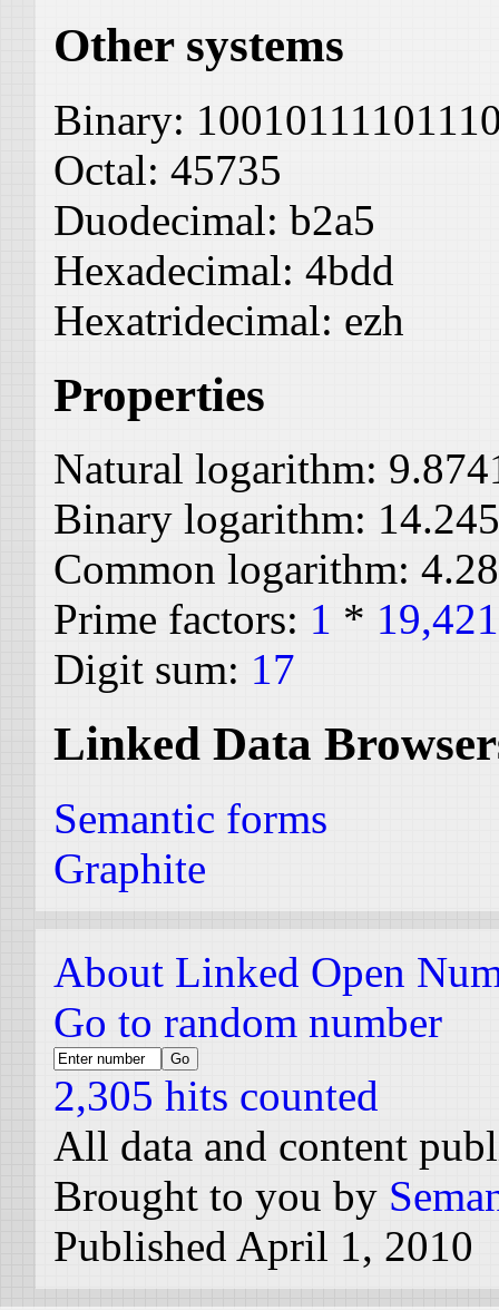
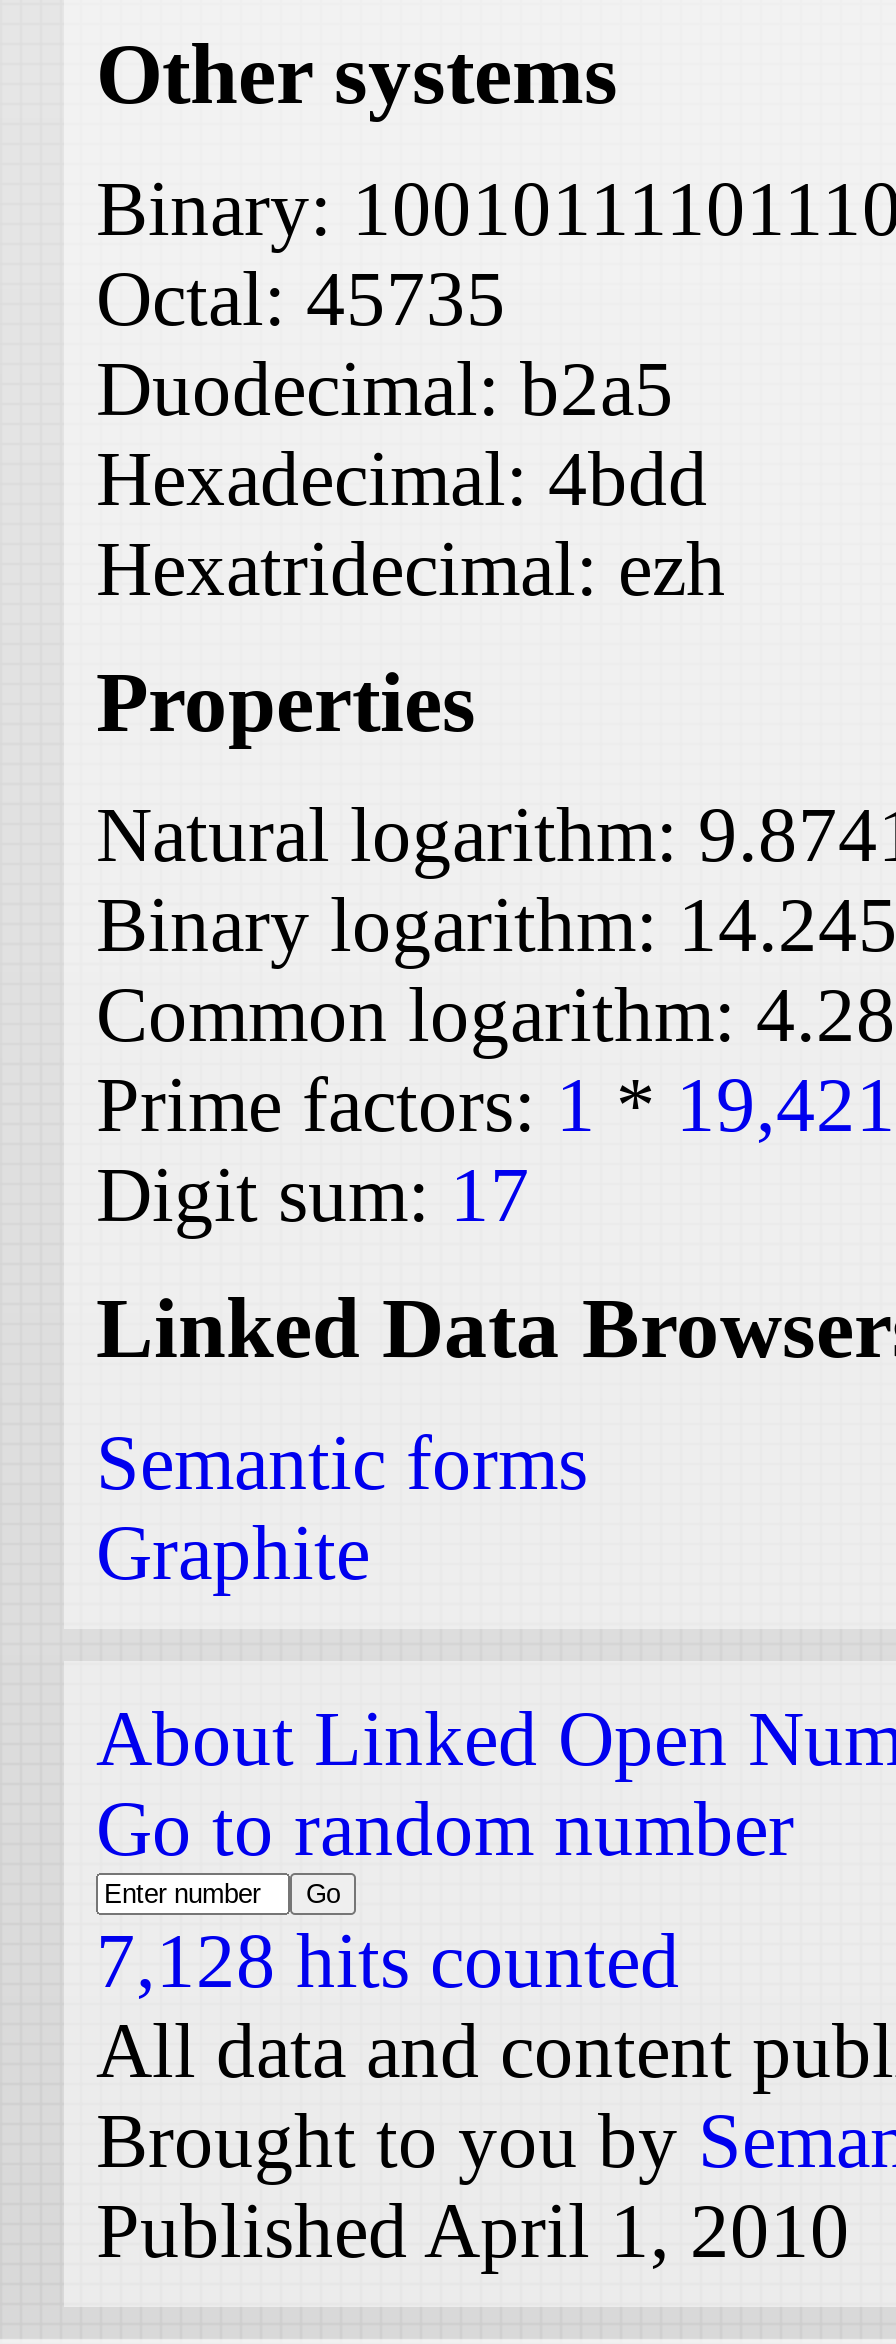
- 2,305 hits counted
+ 7,128 hits counted
